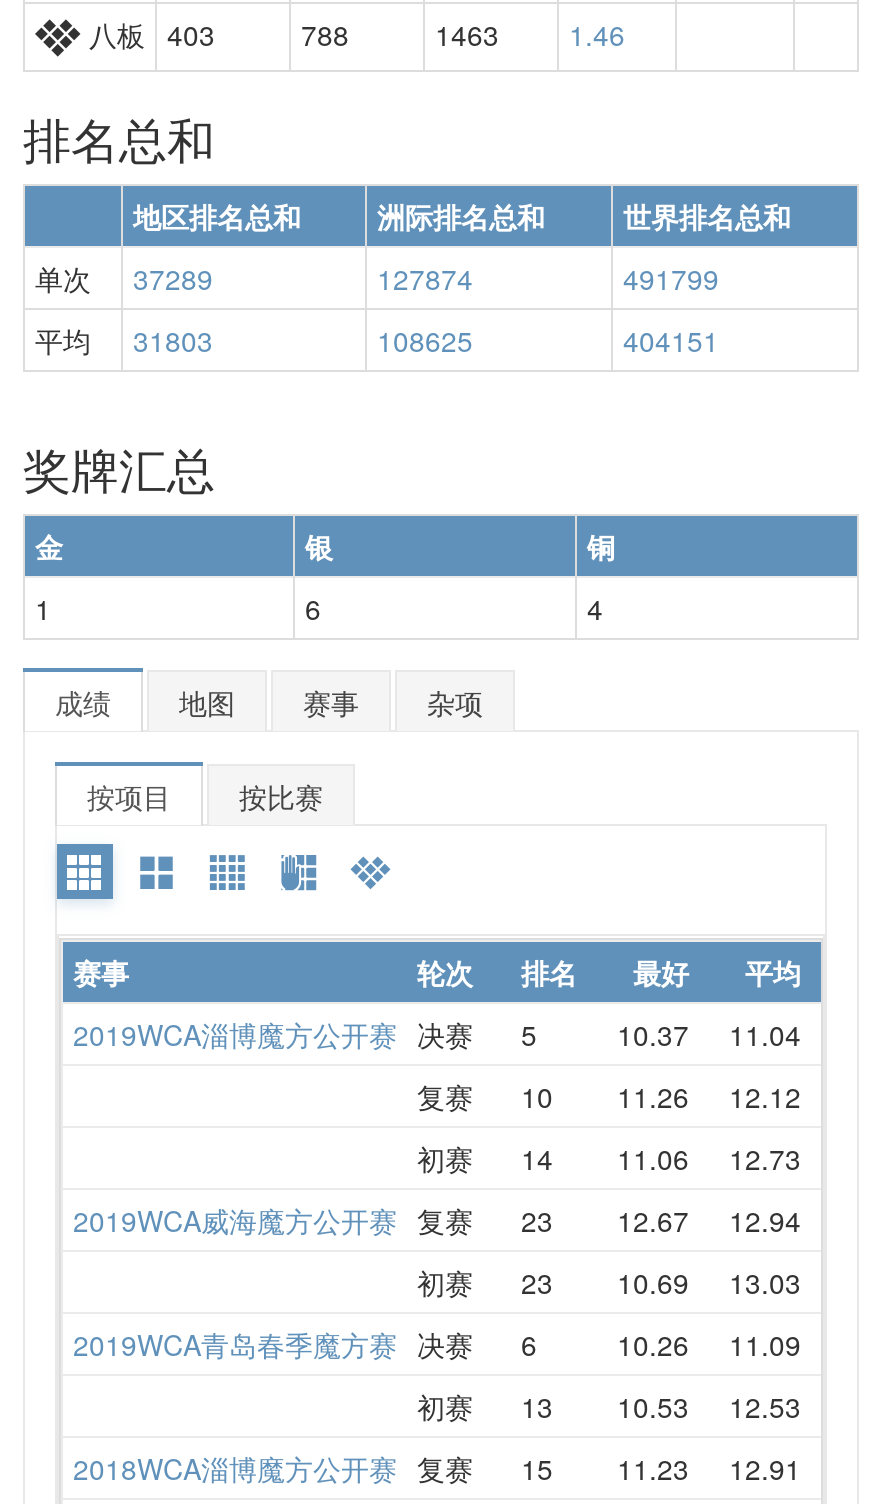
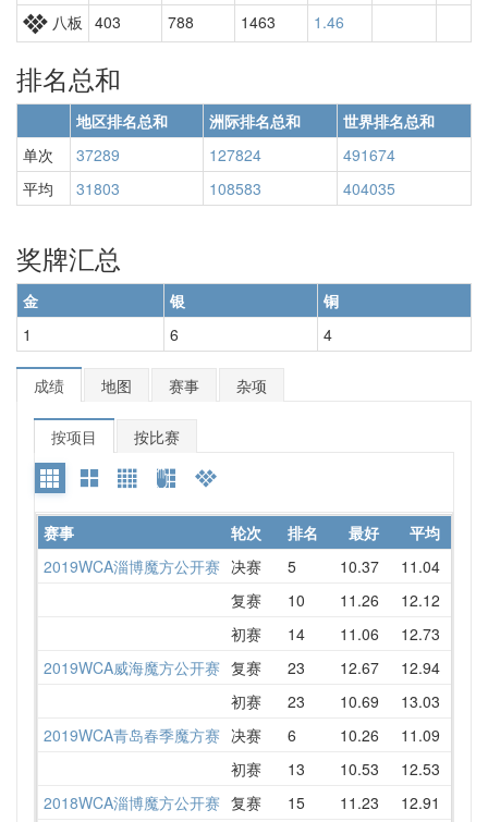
- 127874
+ 127824

- 491799
+ 491674

- 108625
+ 108583

- 404151
+ 404035
